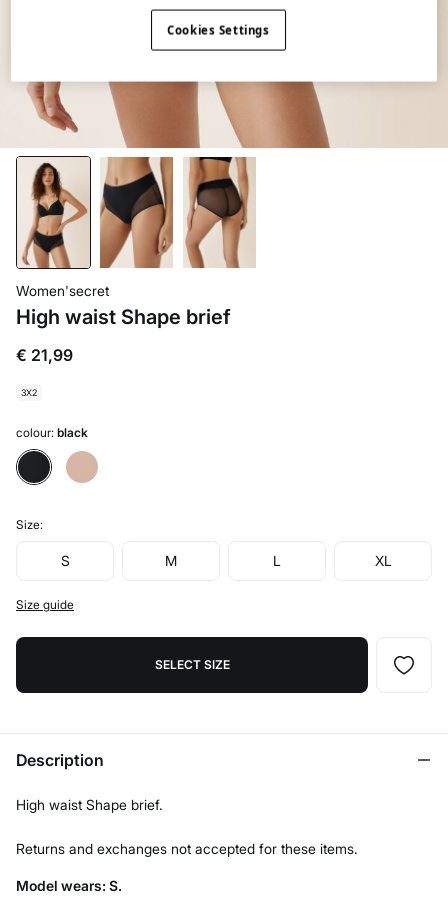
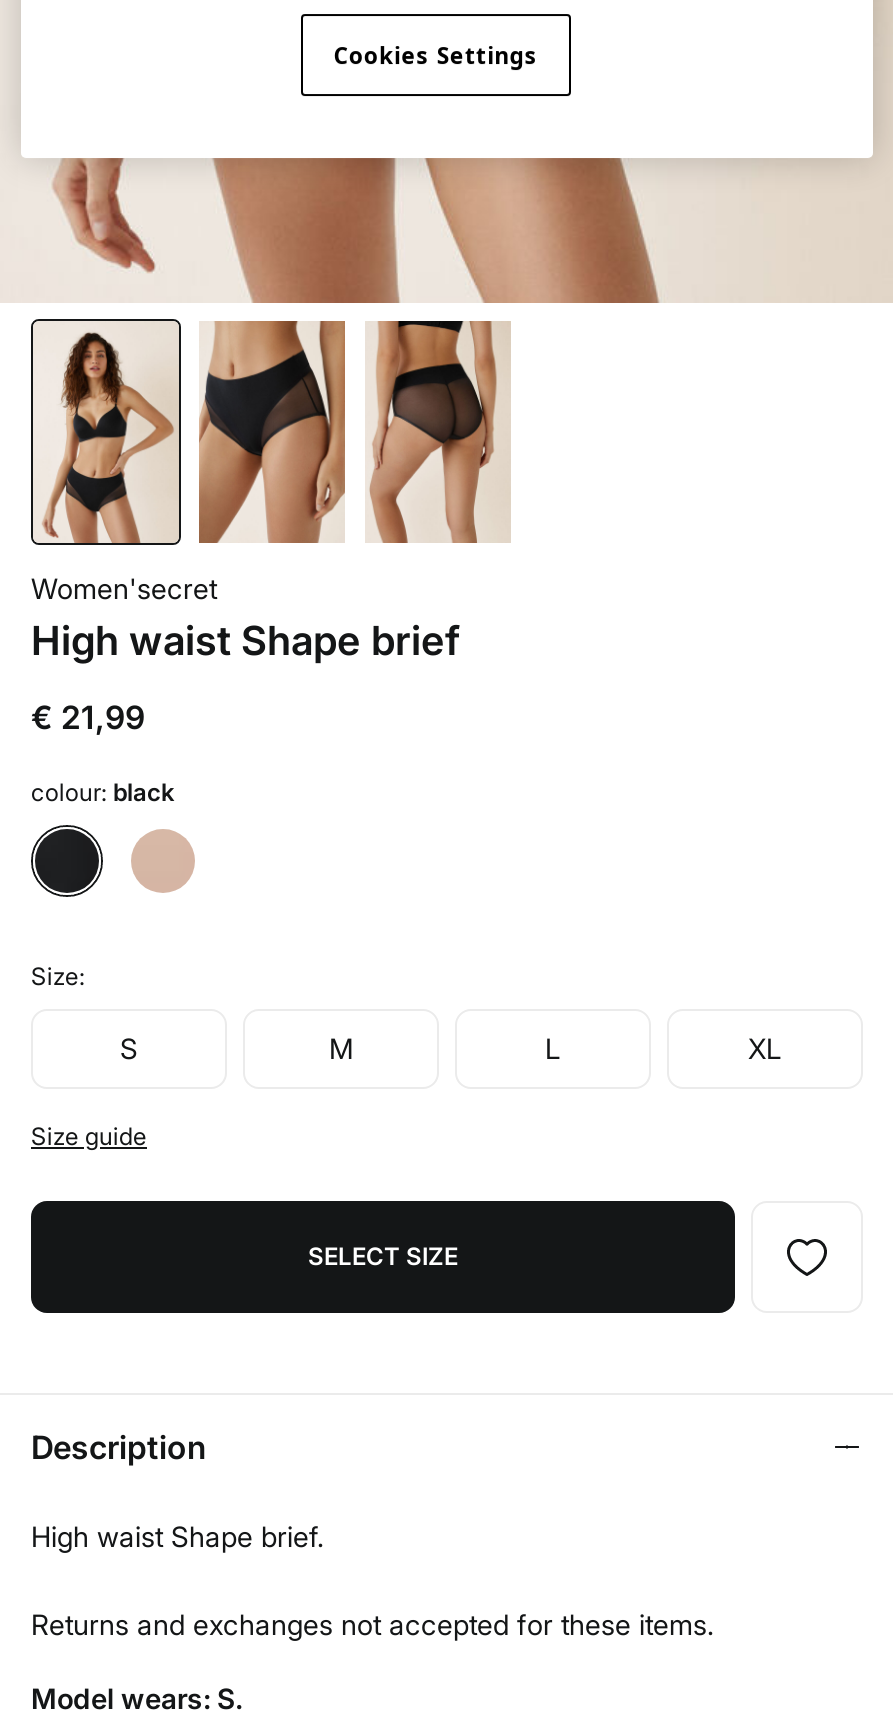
- 3X2
